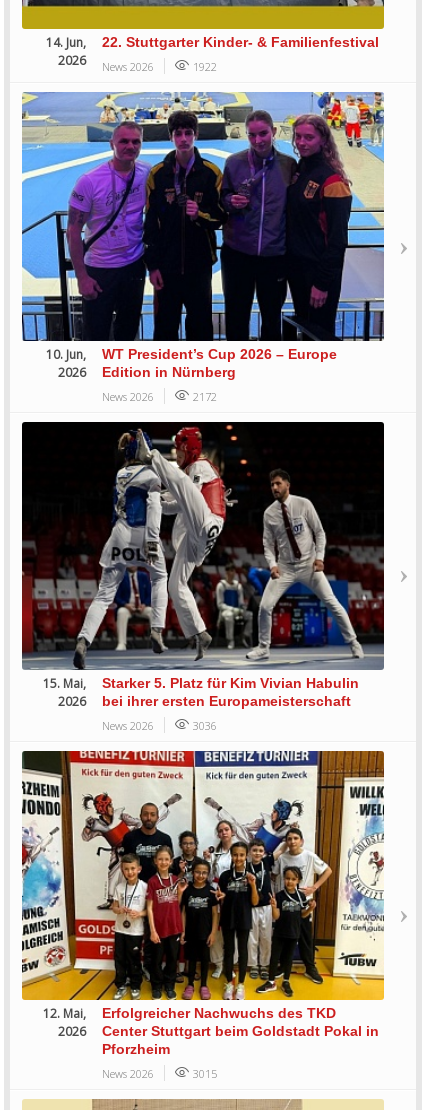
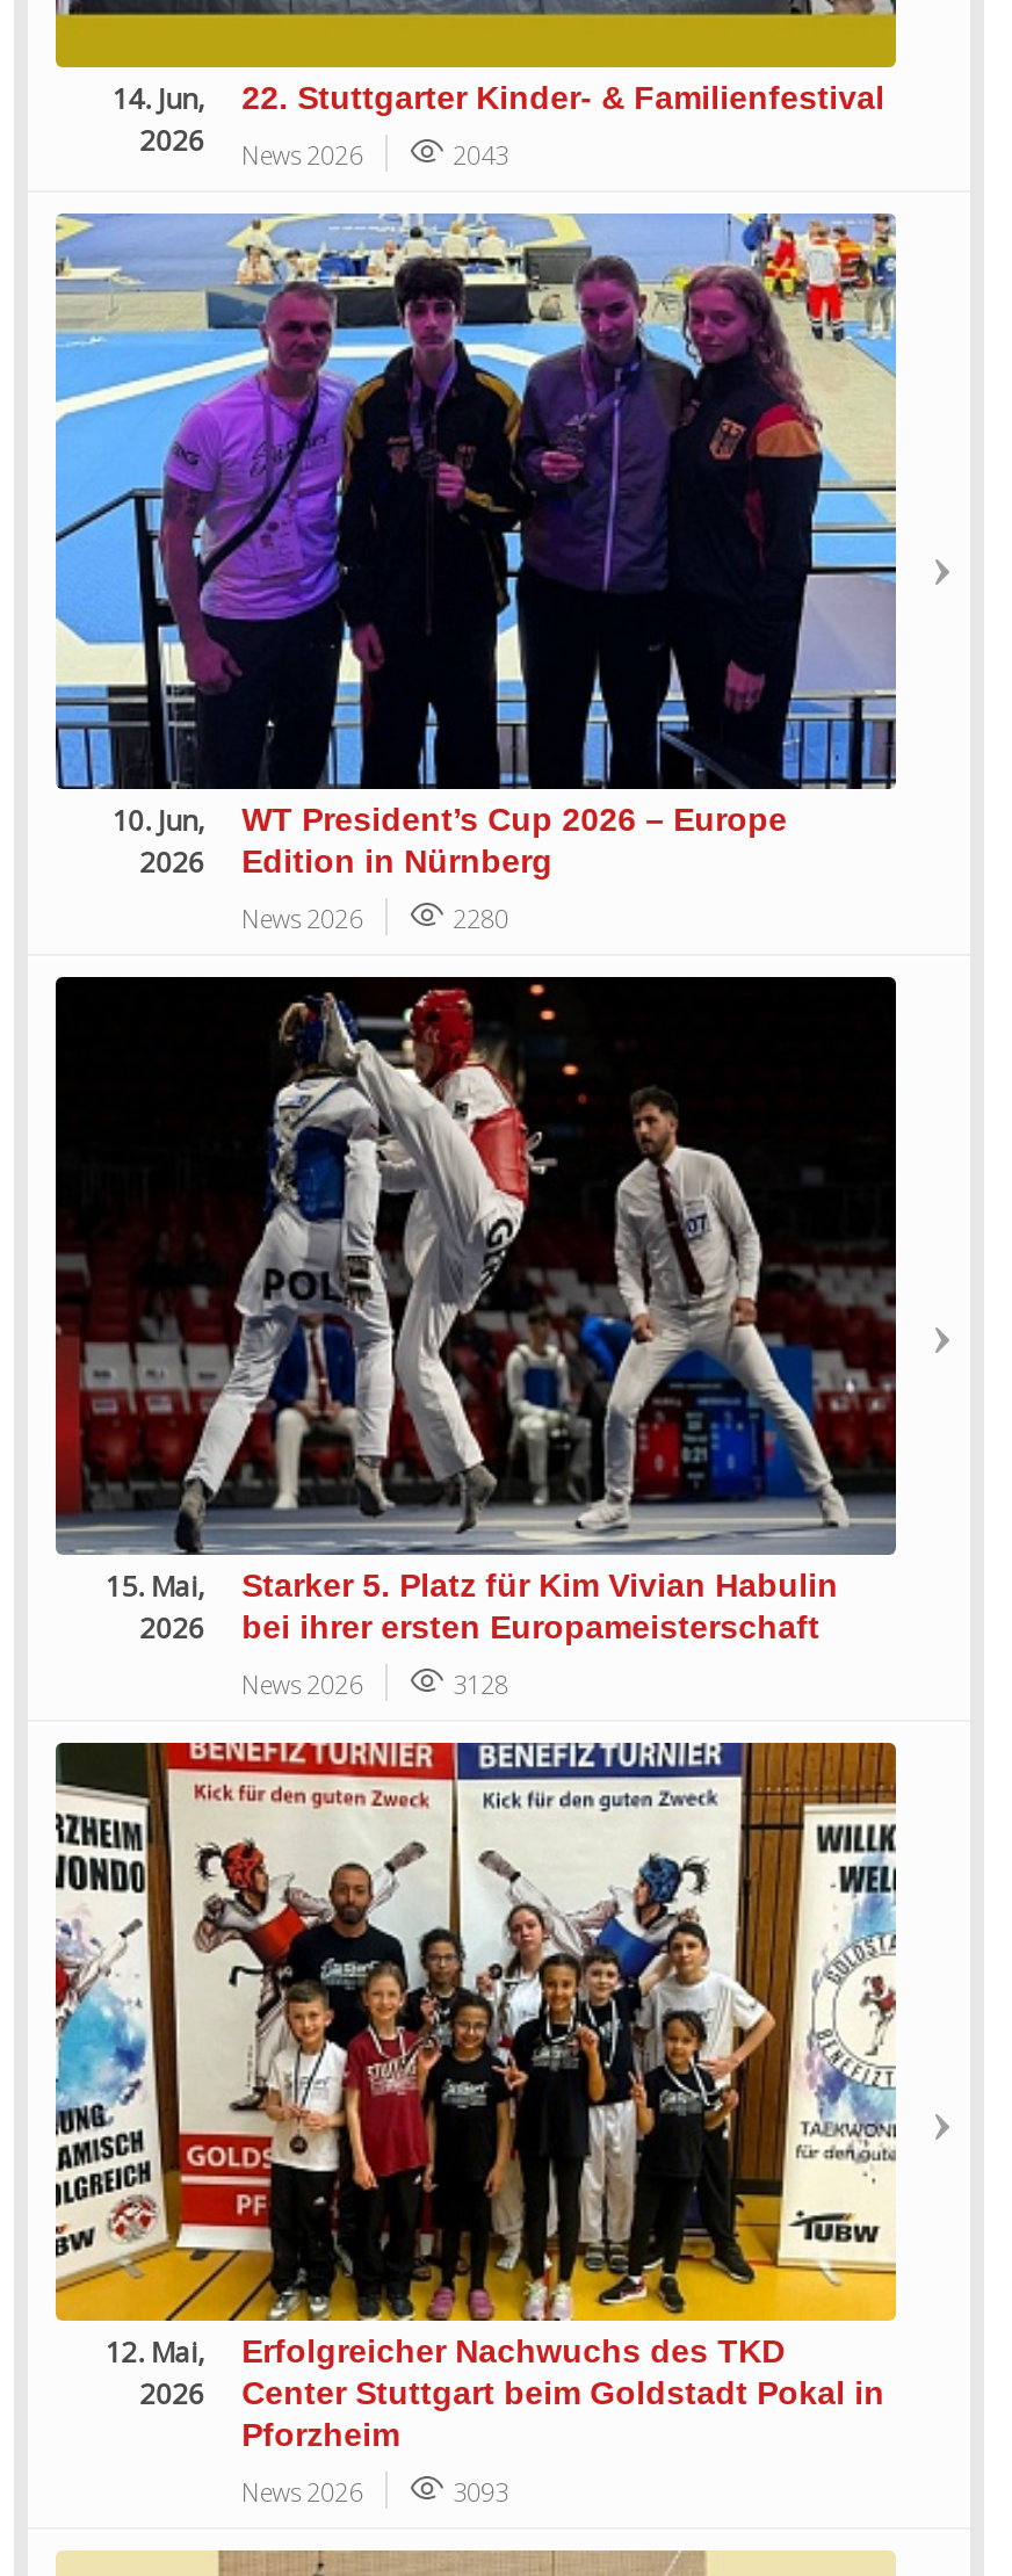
- 1922
+ 2043

- 2172
+ 2280

- 3036
+ 3128

- 3015
+ 3093
